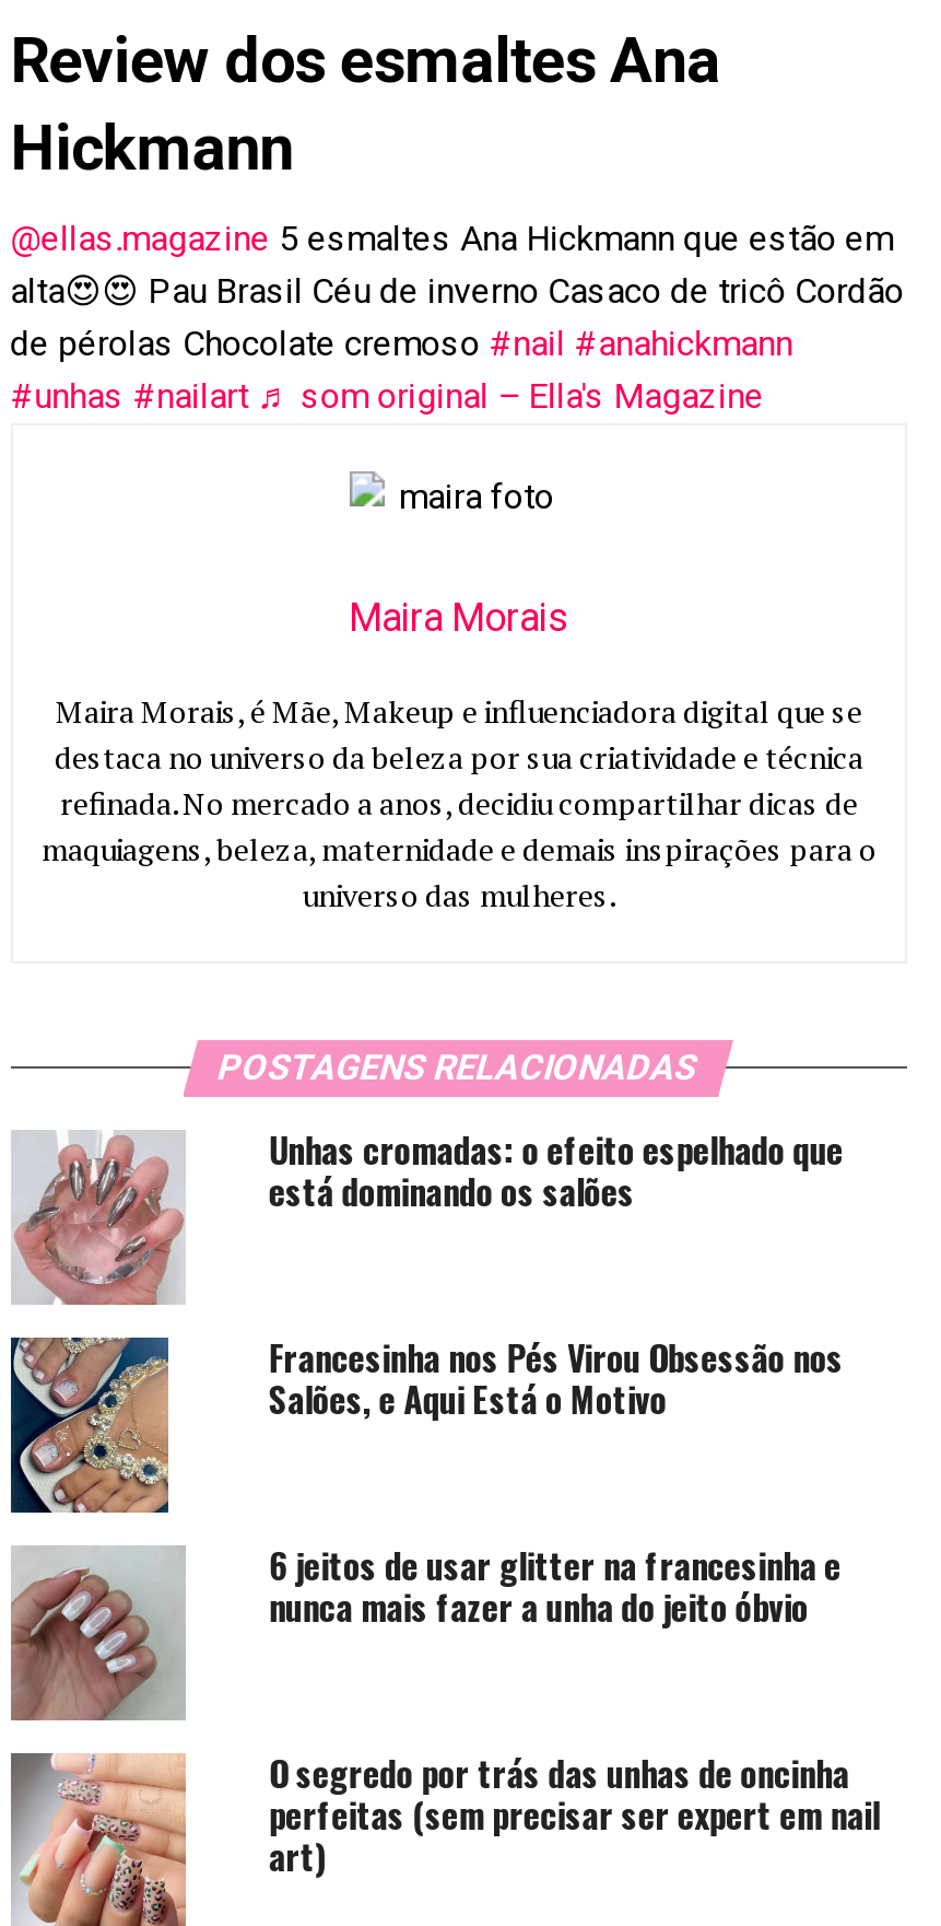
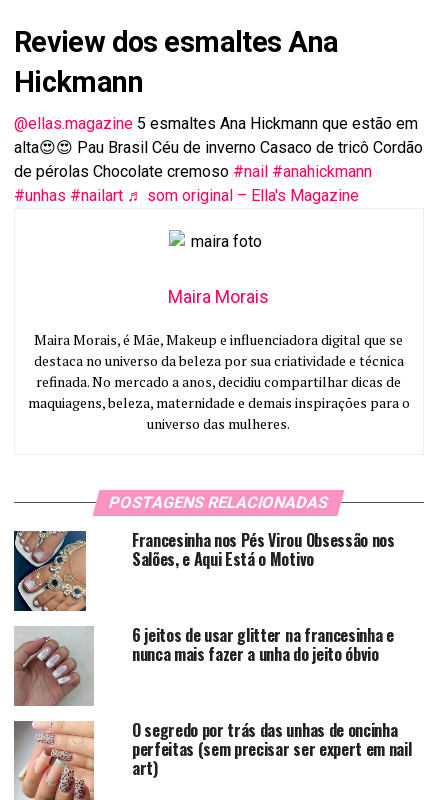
- [image]
- Unhas cromadas: o efeito espelhado que
- está dominando os salões
